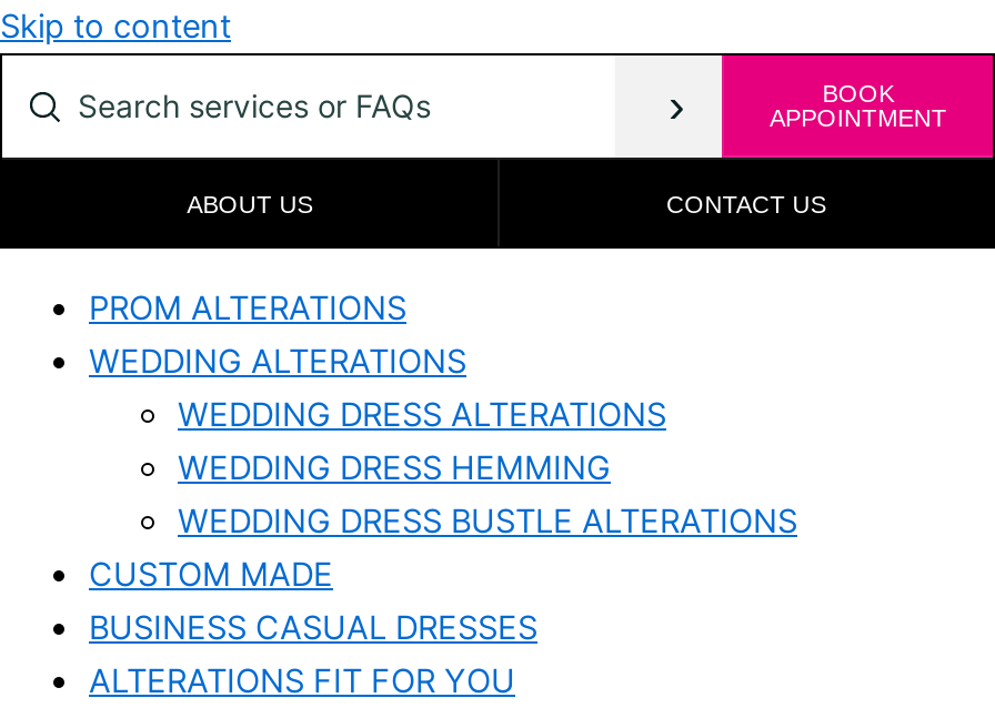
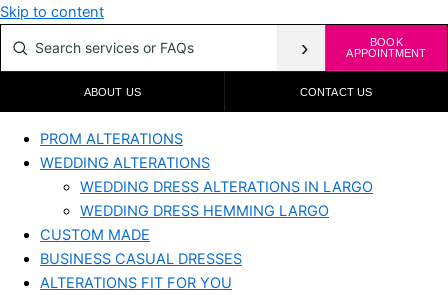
- WEDDING DRESS ALTERATIONS
- WEDDING DRESS HEMMING
- WEDDING DRESS BUSTLE ALTERATIONS
+ WEDDING DRESS ALTERATIONS IN LARGO
+ WEDDING DRESS HEMMING LARGO
